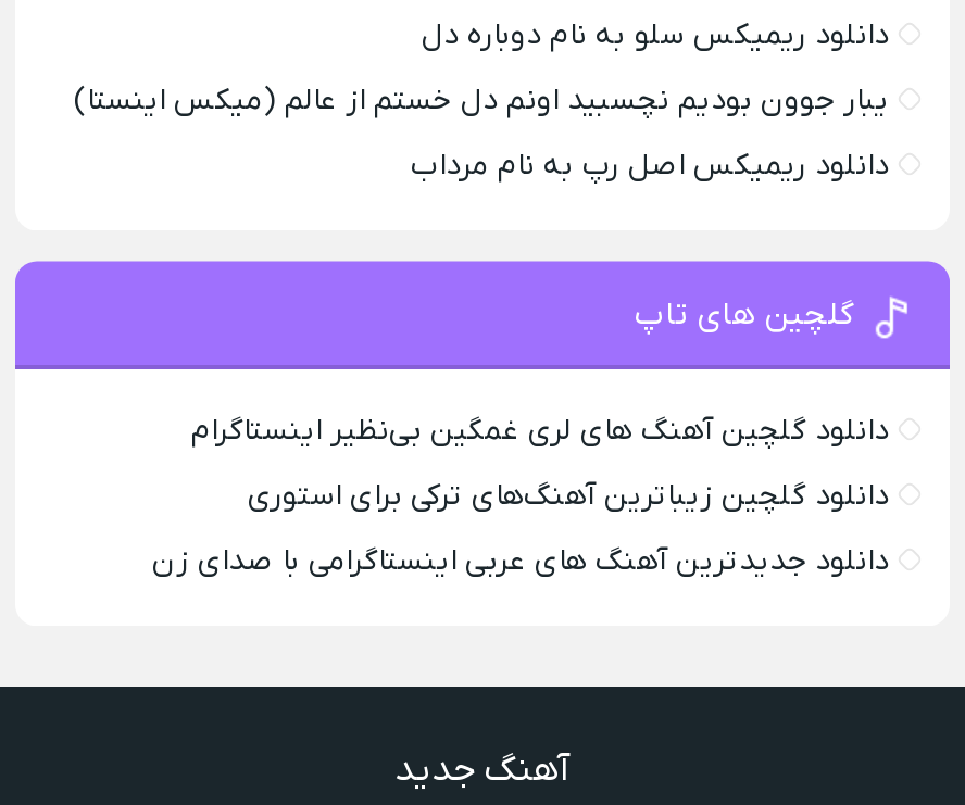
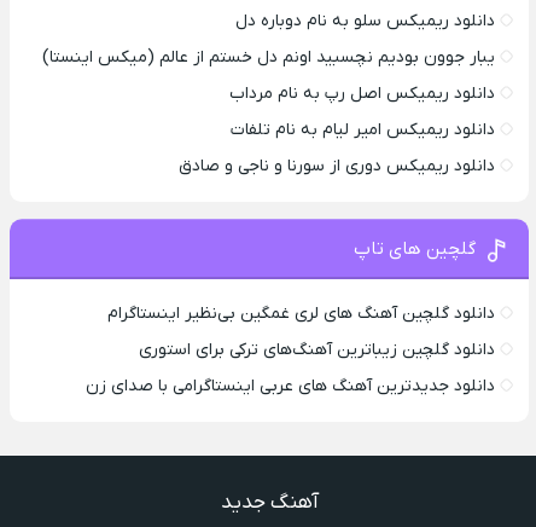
+ دانلود ریمیکس امیر لیام به نام تلفات
+ دانلود ریمیکس دوری از سورنا و ناجی و صادق
